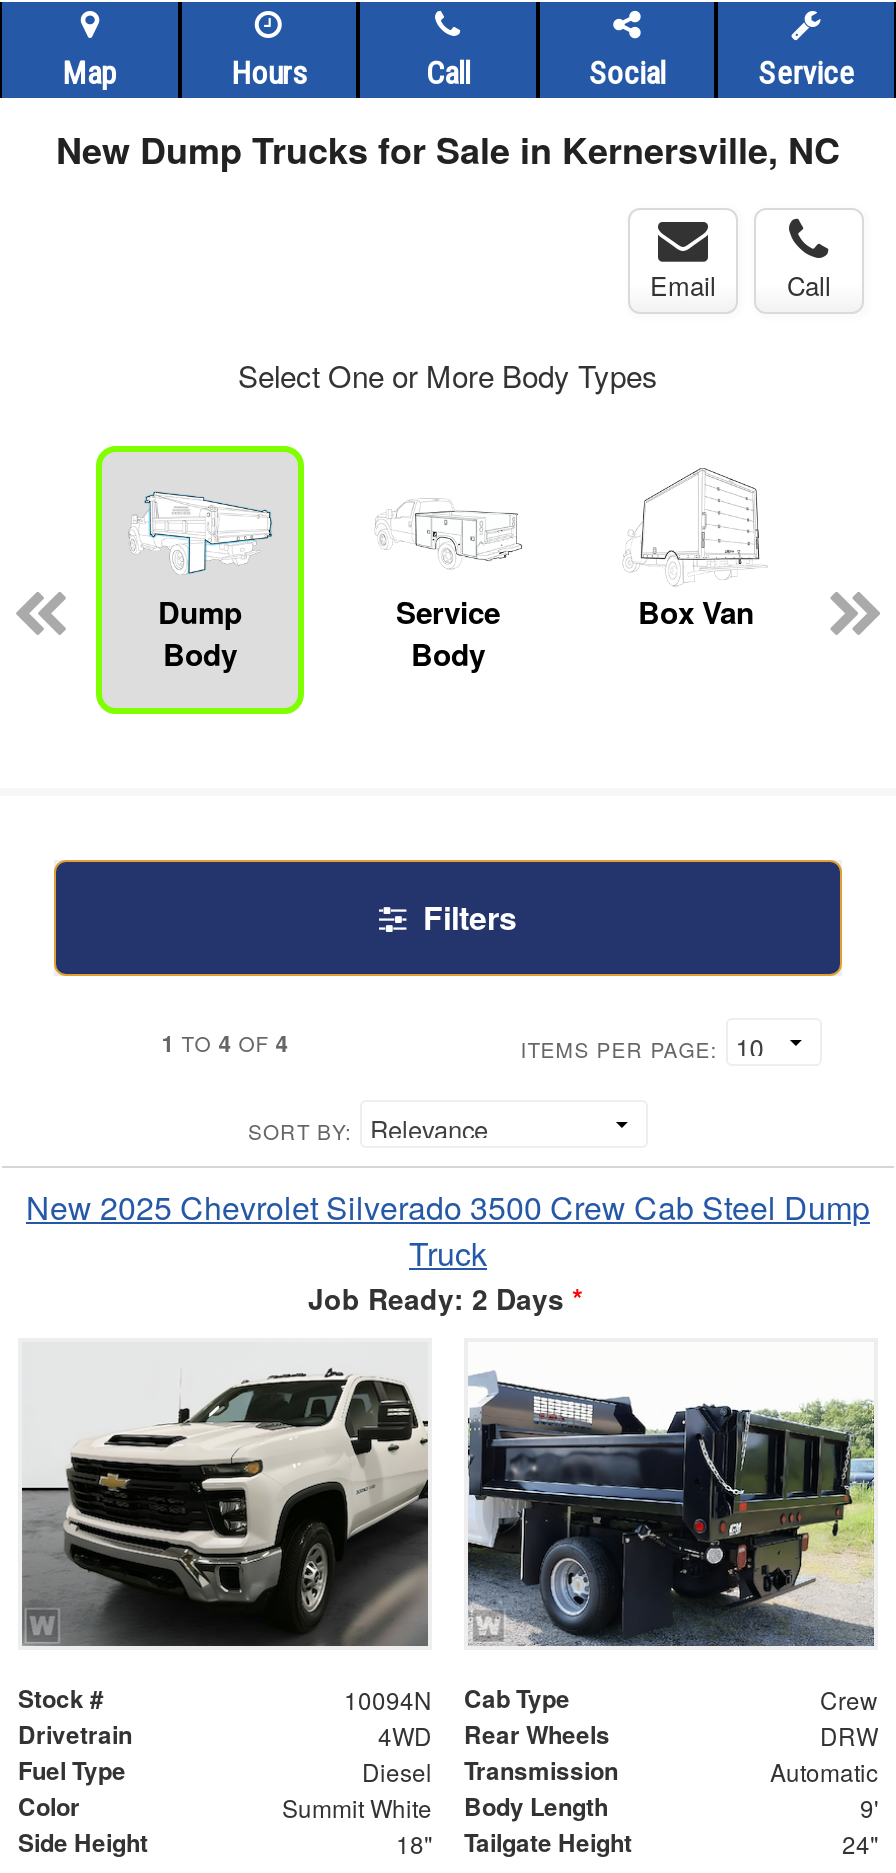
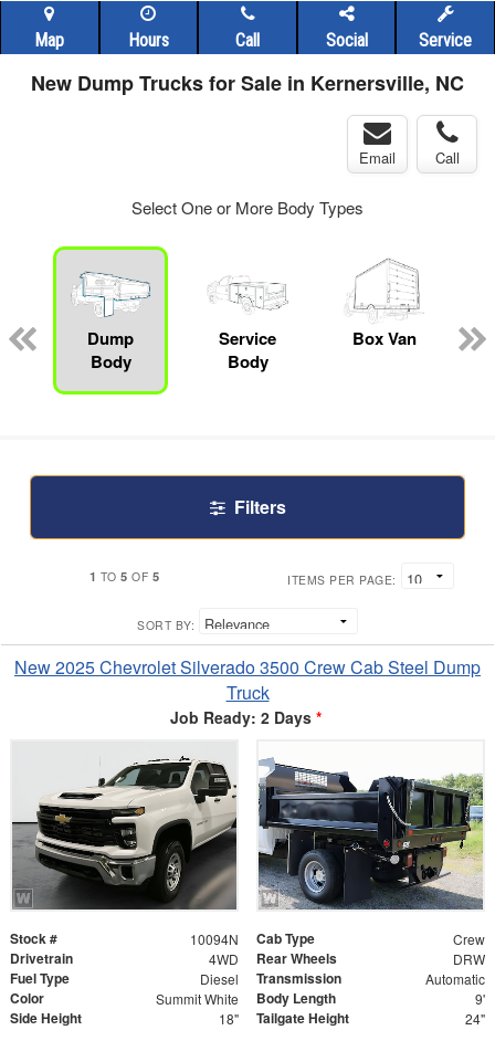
- 1 TO 4 OF 4
+ 1 TO 5 OF 5
